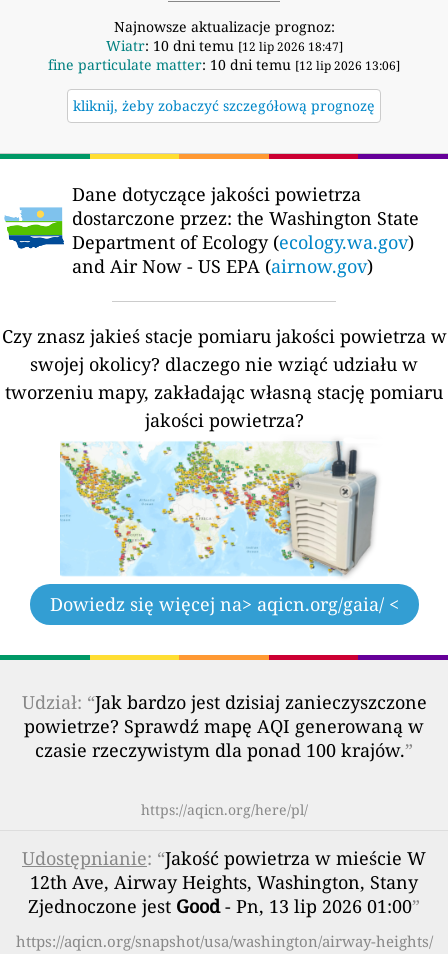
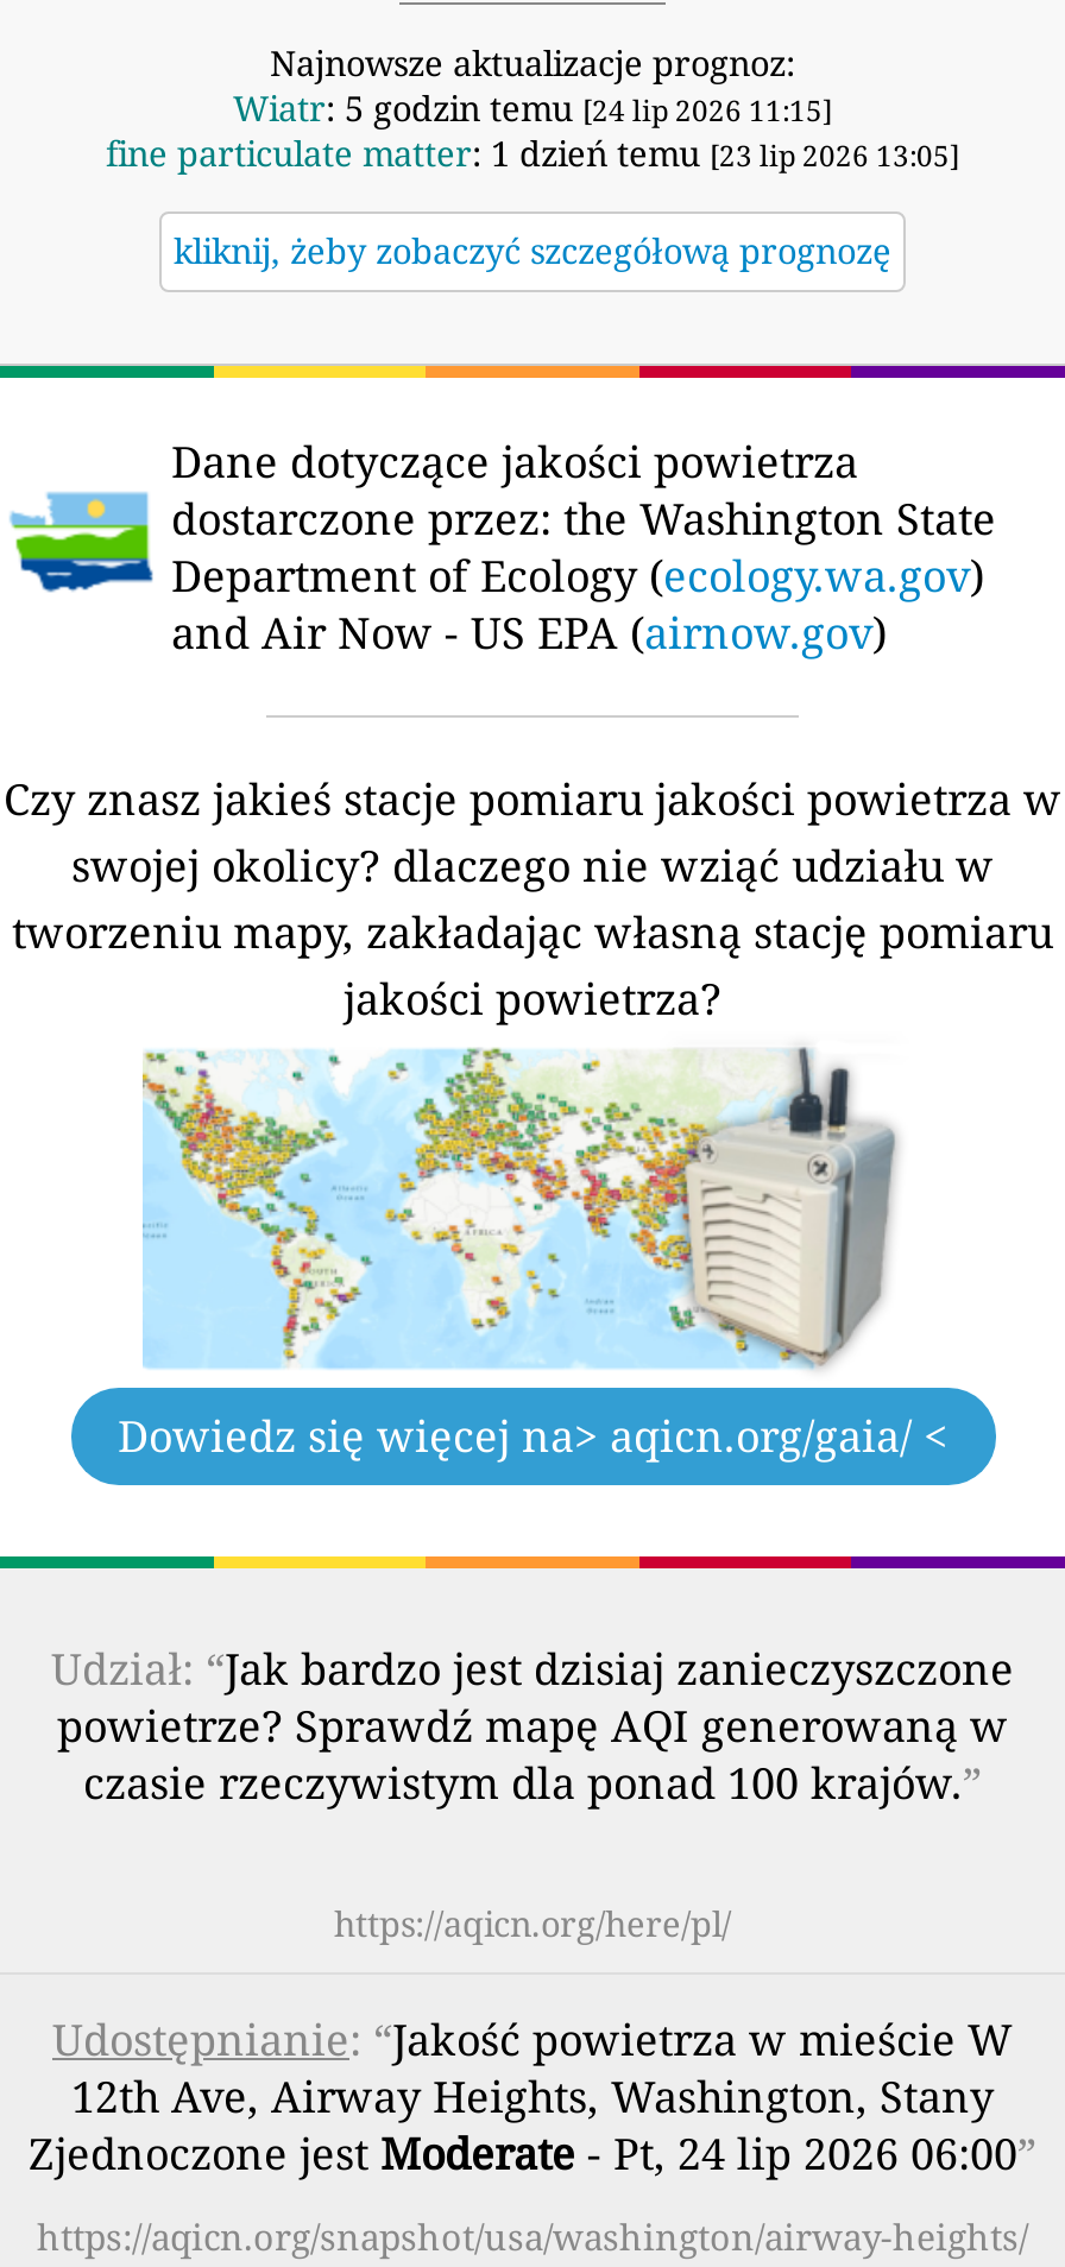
- Wiatr: 10 dni temu [12 lip 2026 18:47]
+ Wiatr: 5 godzin temu [24 lip 2026 11:15]

- fine particulate matter: 10 dni temu [12 lip 2026 13:06]
+ fine particulate matter: 1 dzień temu [23 lip 2026 13:05]

- Zjednoczone jest Good - Pn, 13 lip 2026 01:00”
+ Zjednoczone jest Moderate - Pt, 24 lip 2026 06:00”
